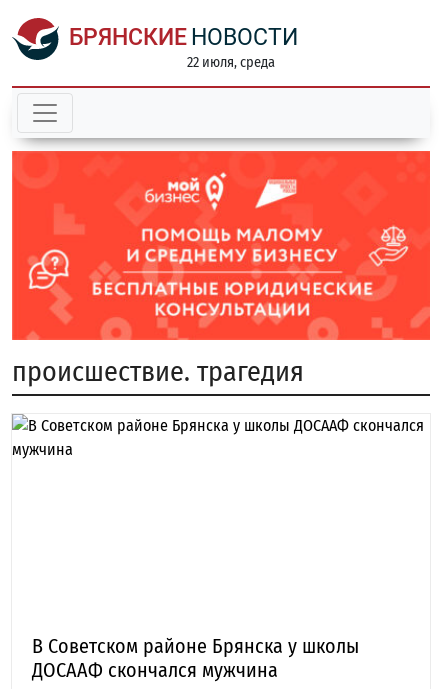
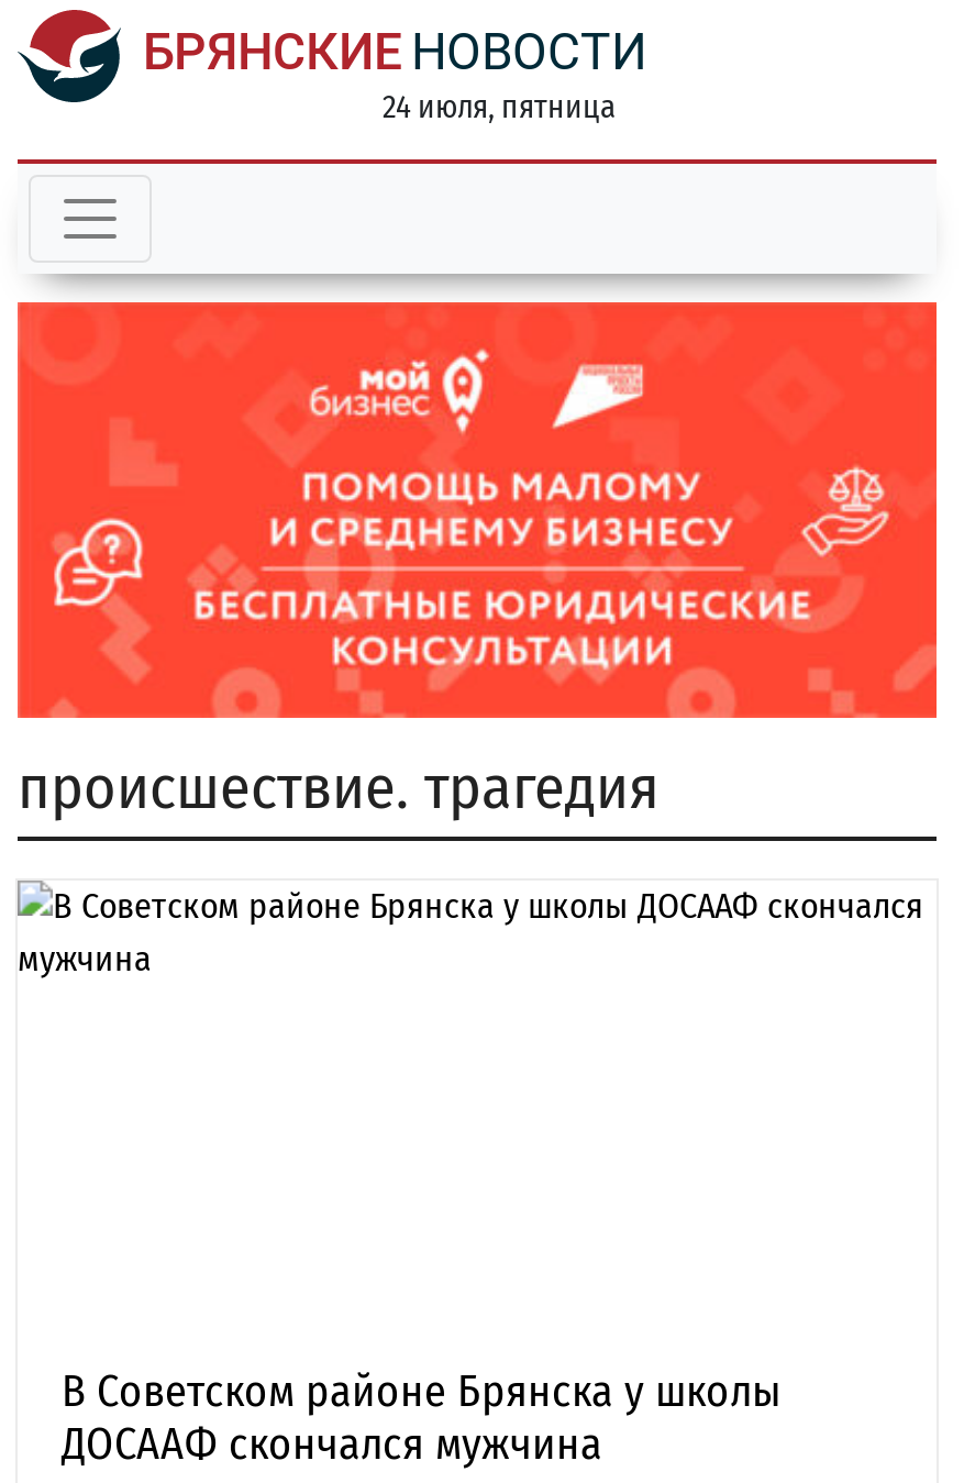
- 22 июля, среда
+ 24 июля, пятница
